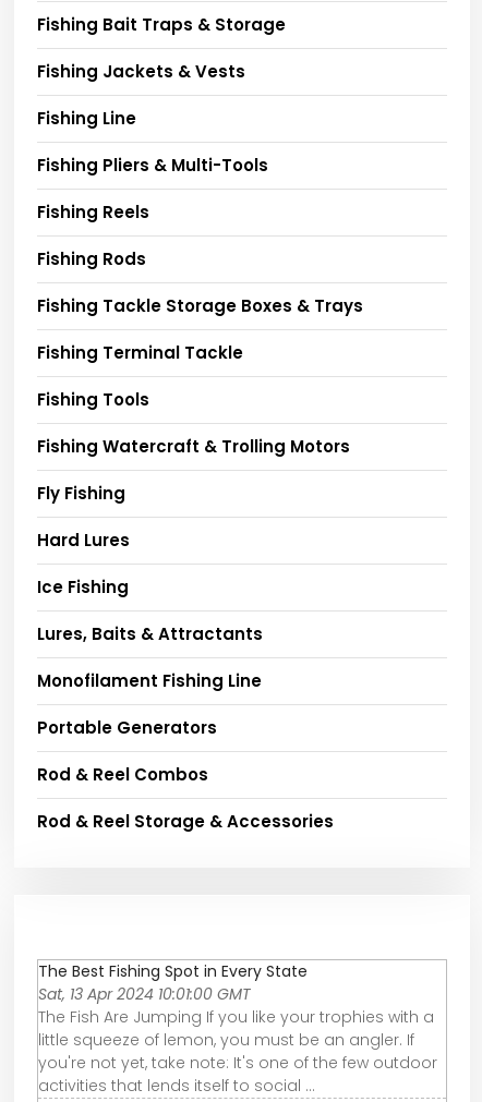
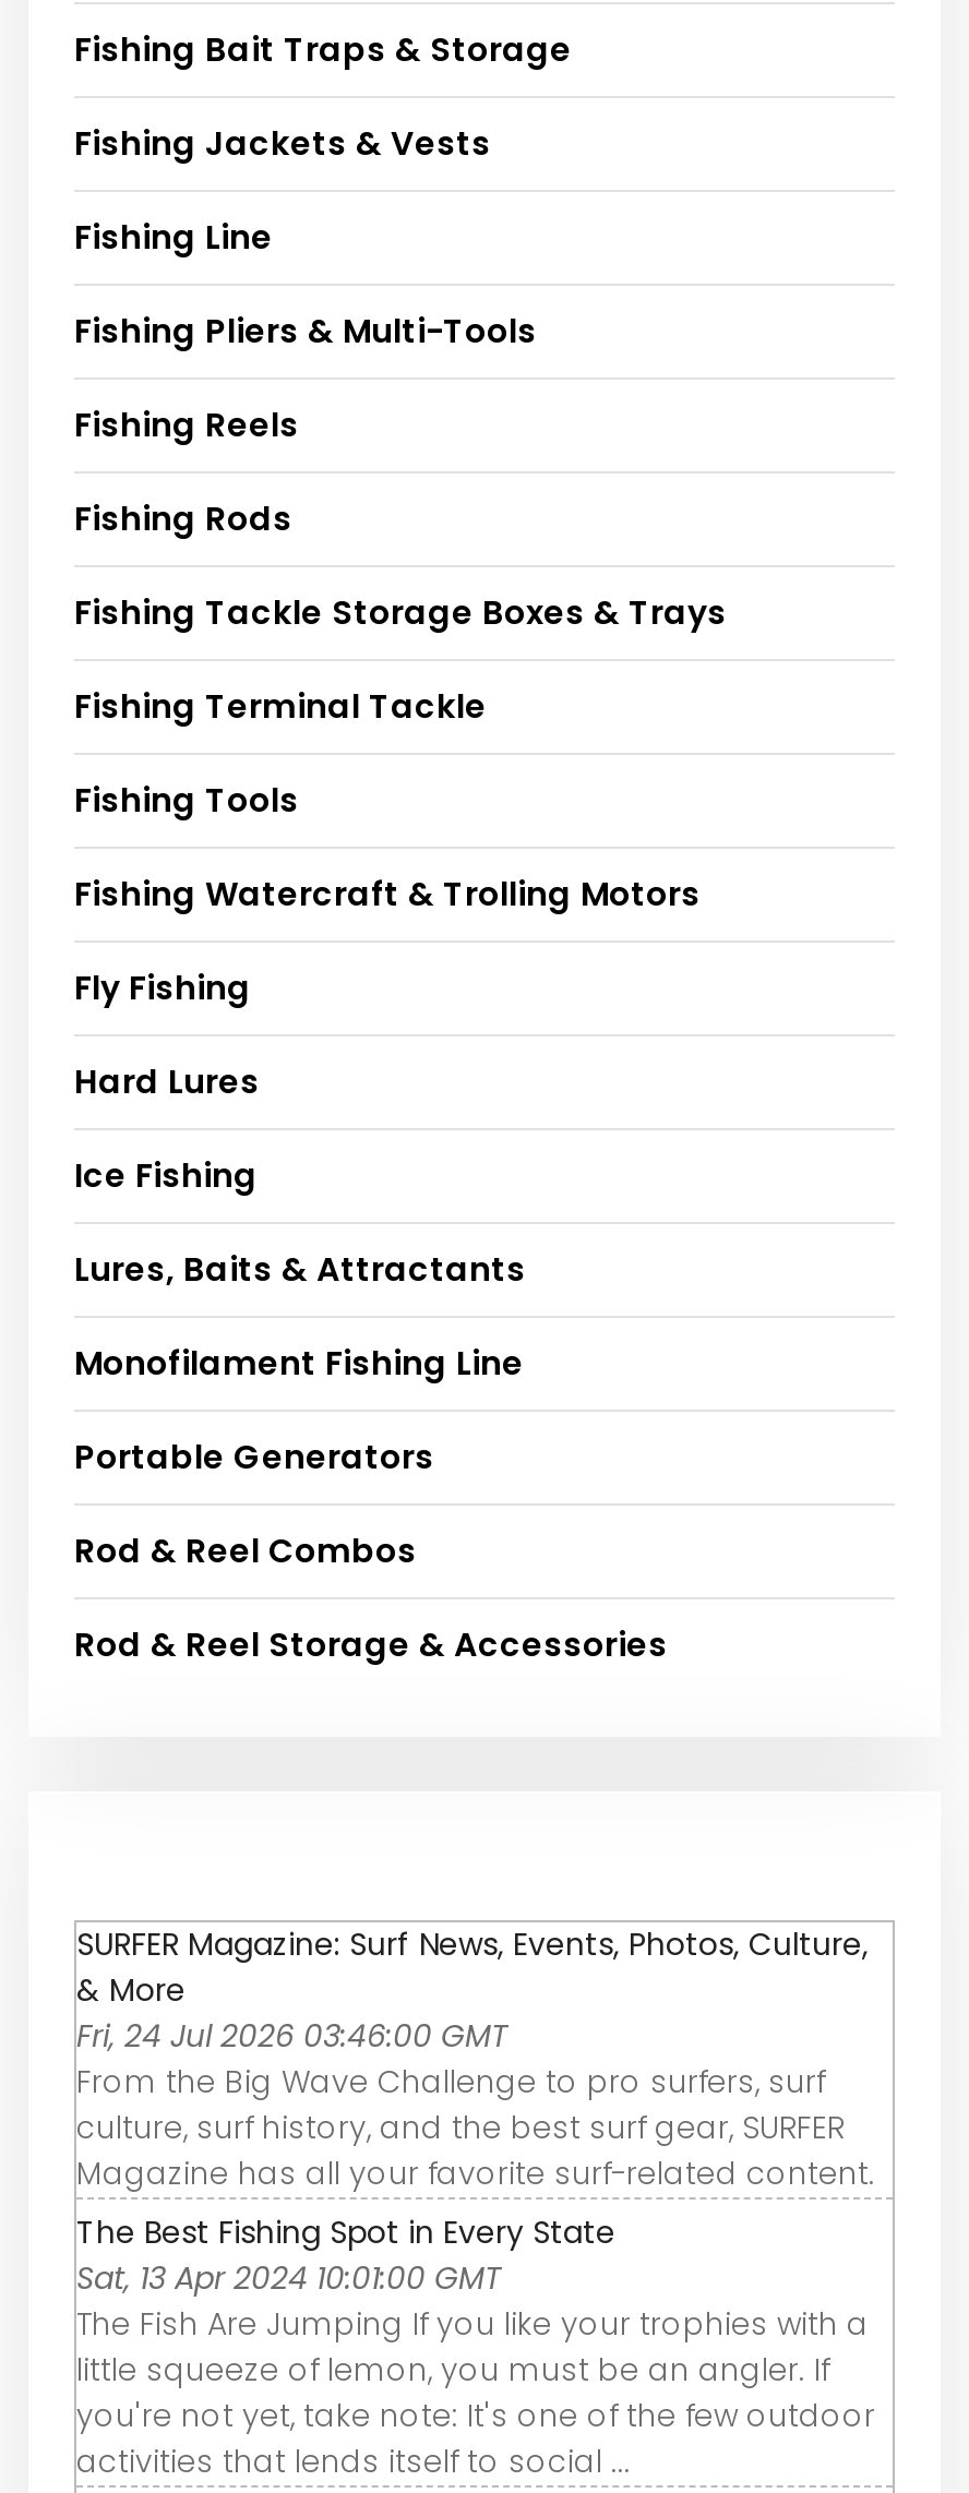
+ SURFER Magazine: Surf News, Events, Photos, Culture,
+ & More
+ Fri, 24 Jul 2026 03:46:00 GMT
+ From the Big Wave Challenge to pro surfers, surf
+ culture, surf history, and the best surf gear, SURFER
+ Magazine has all your favorite surf-related content.
